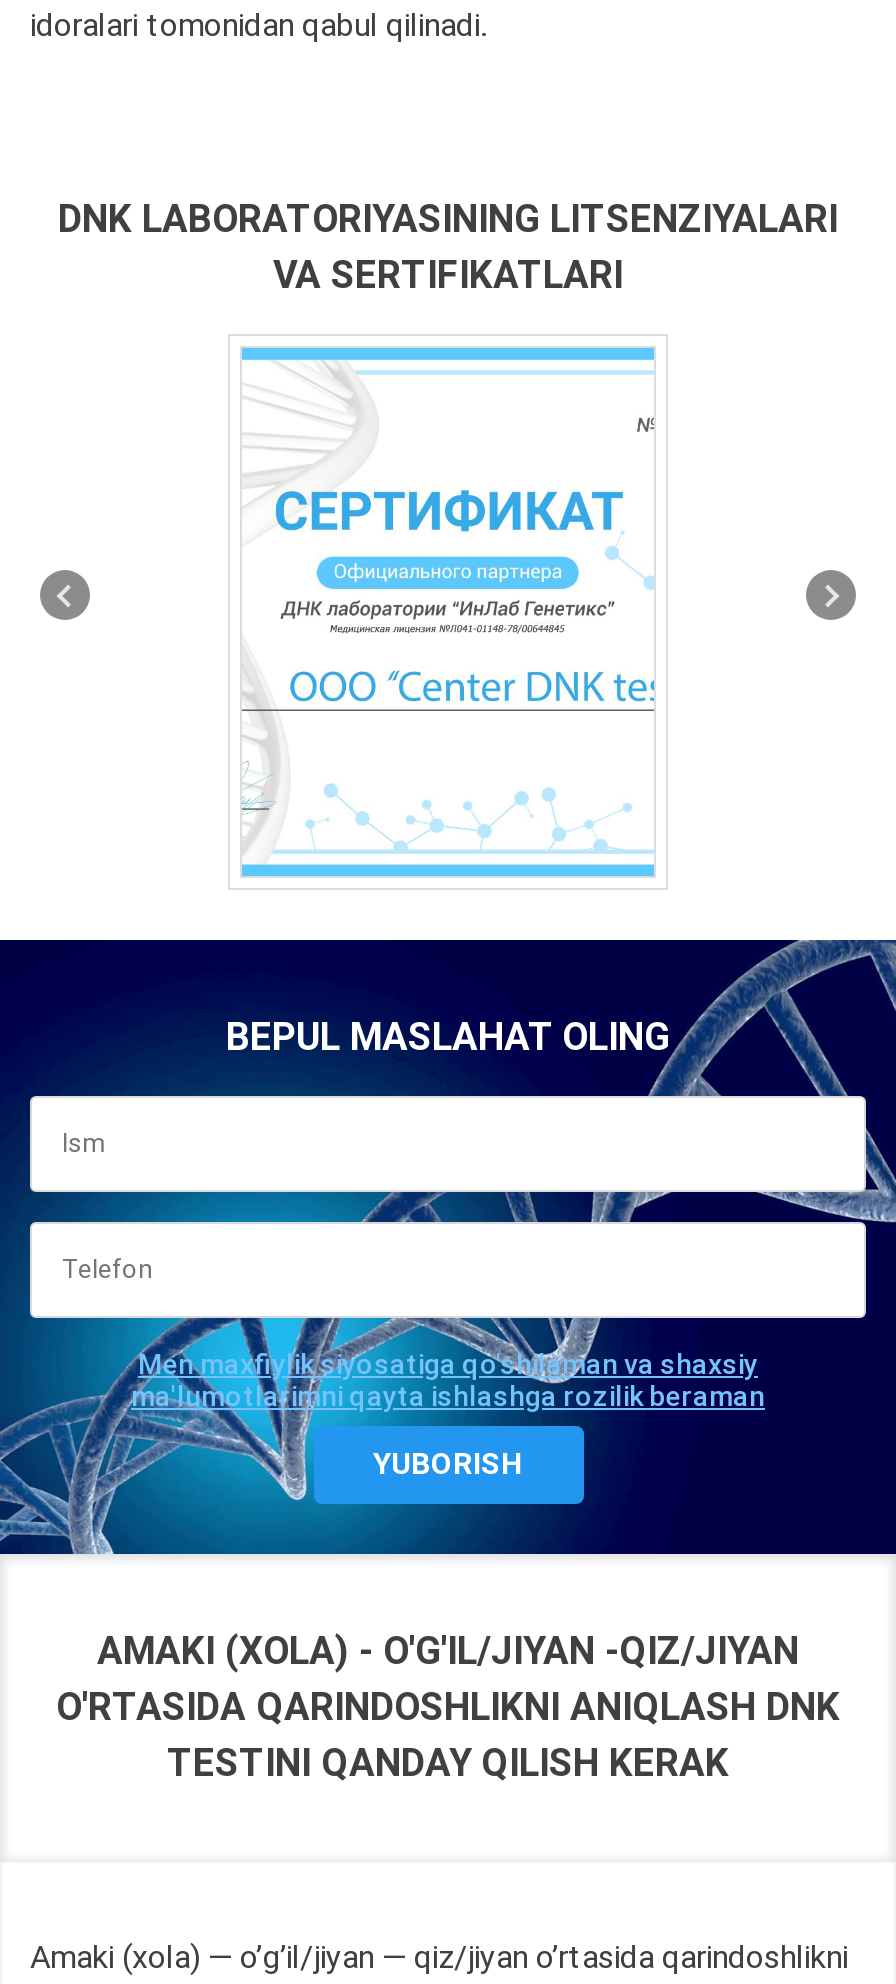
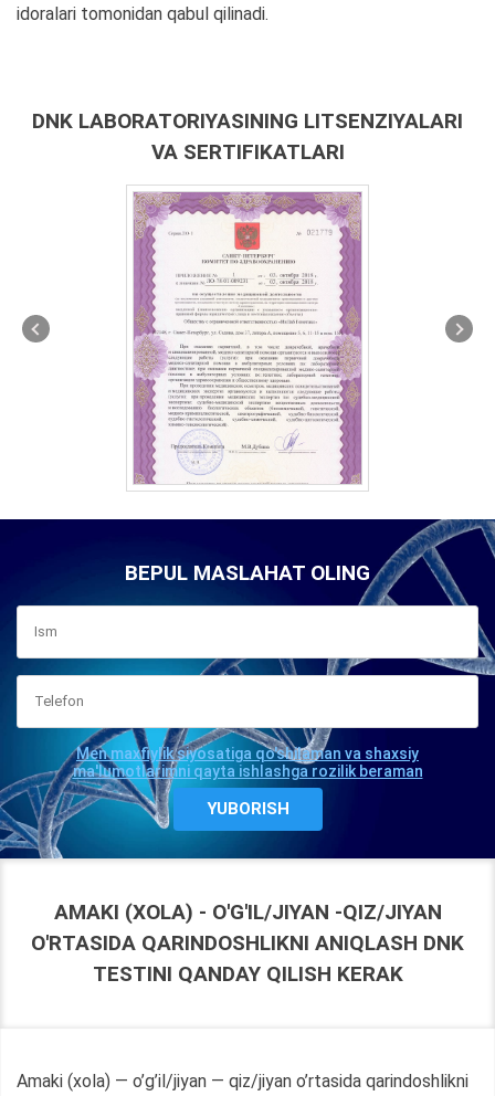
- [image]
+ [image]
